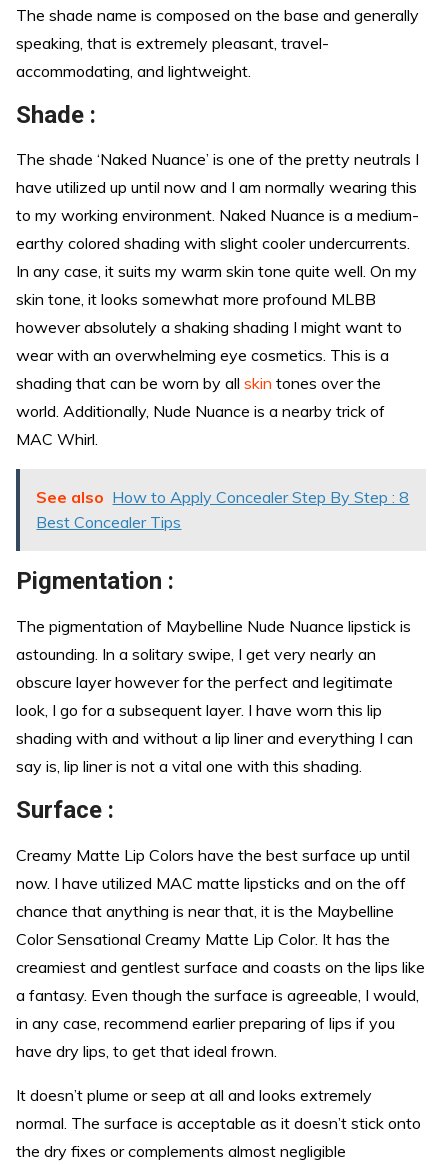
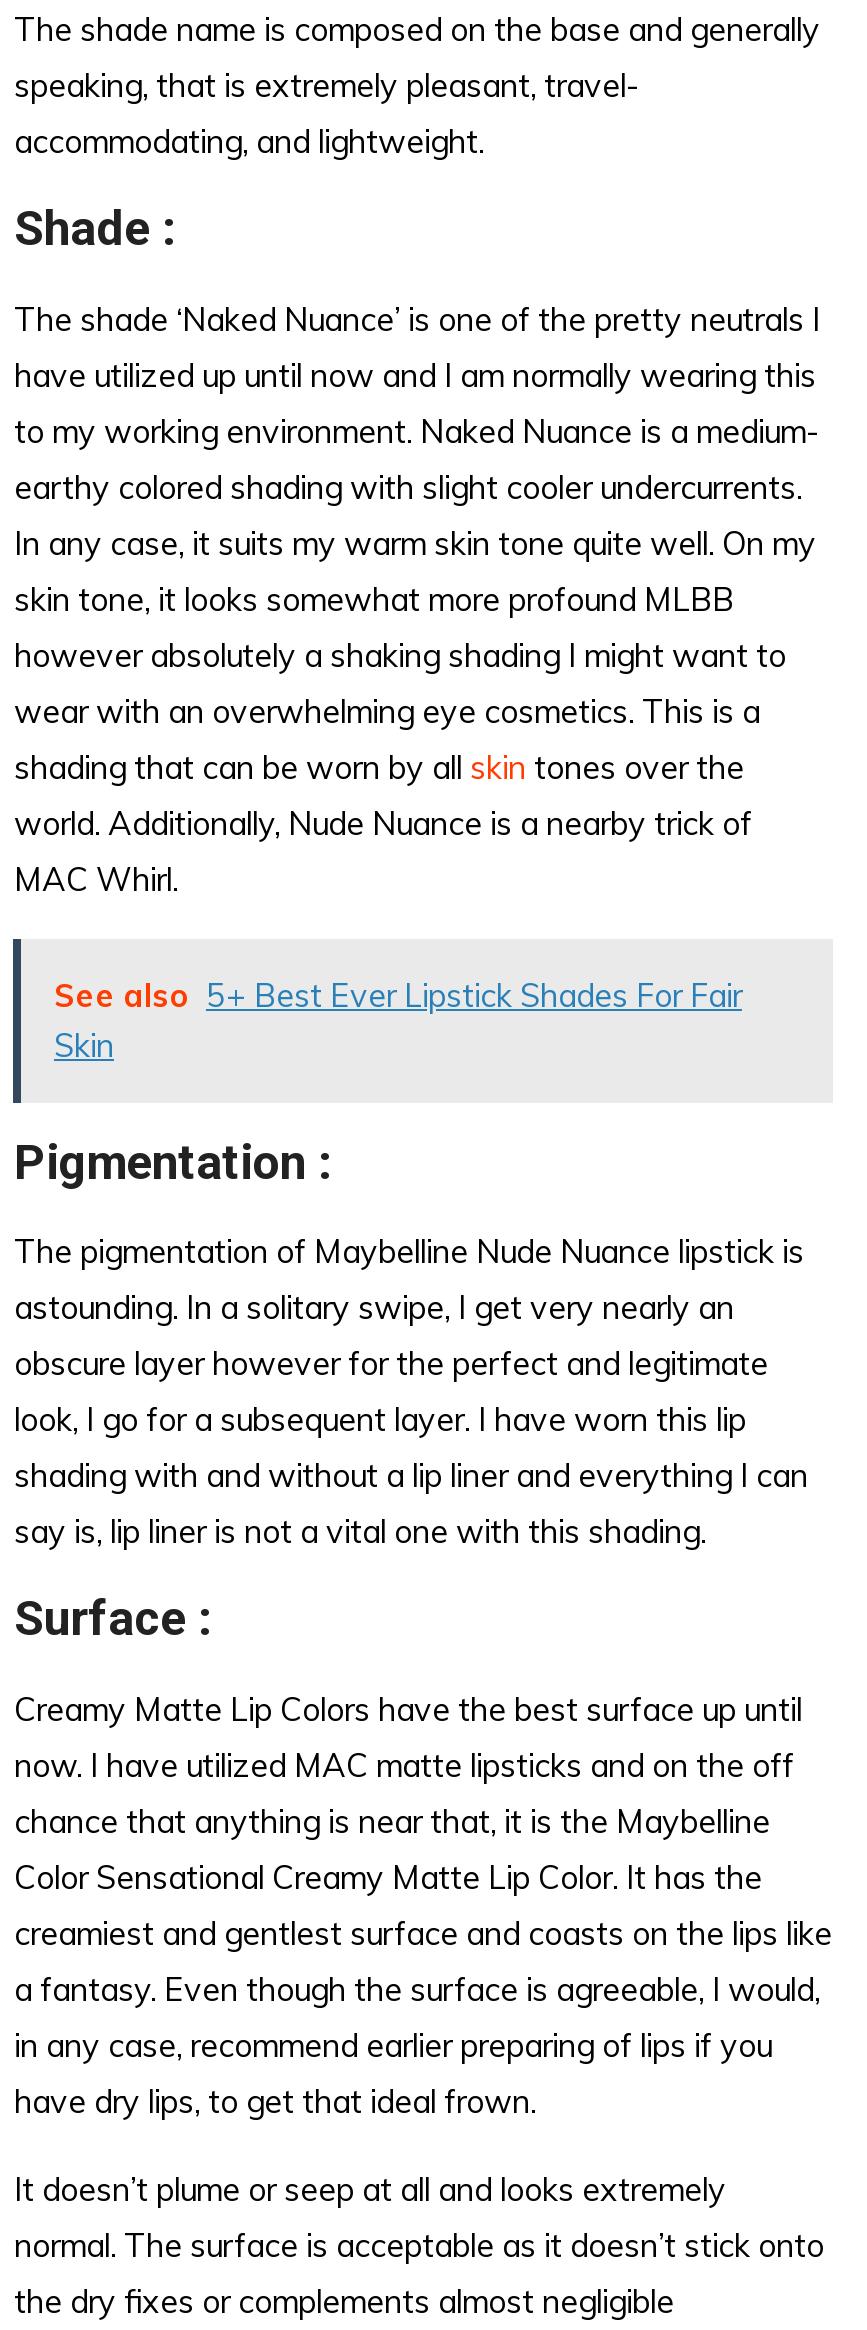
- See also How to Apply Concealer Step By Step : 8
- Best Concealer Tips
+ See also 5+ Best Ever Lipstick Shades For Fair
+ Skin
